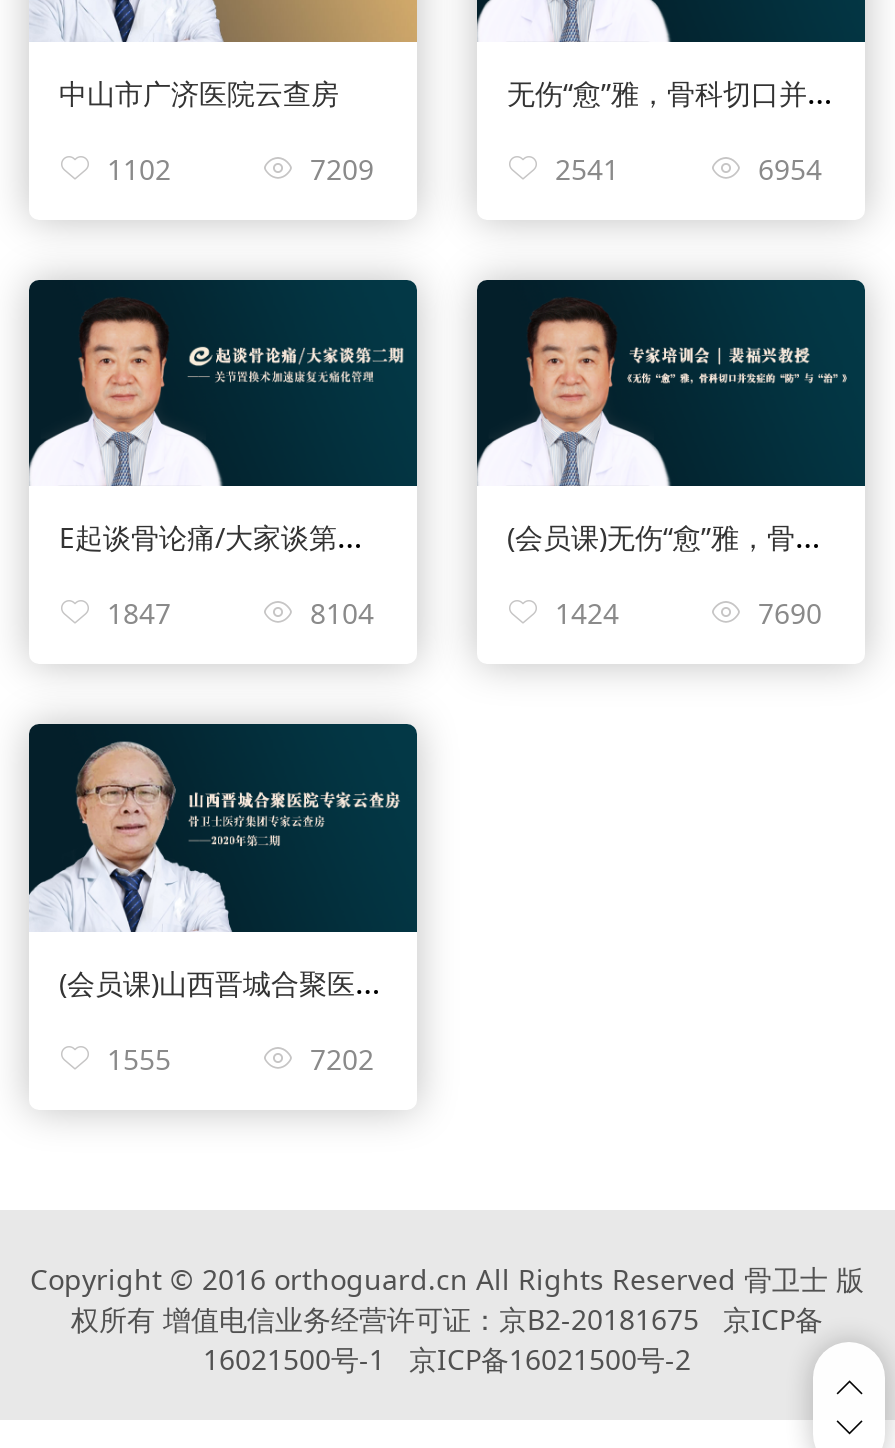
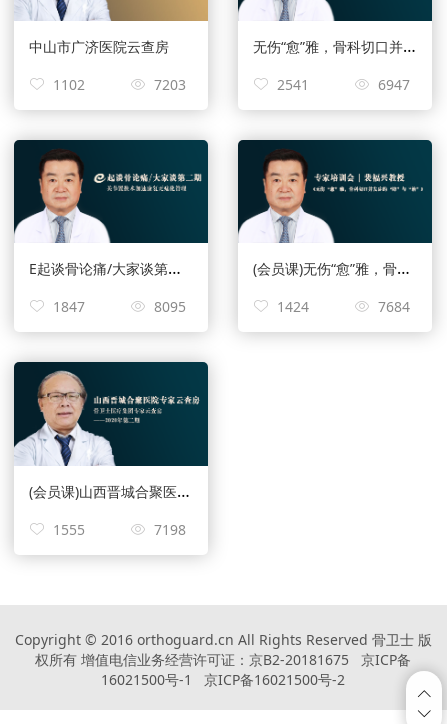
- 7209
+ 7203

- 6954
+ 6947

- 8104
+ 8095

- 7690
+ 7684

- 7202
+ 7198
